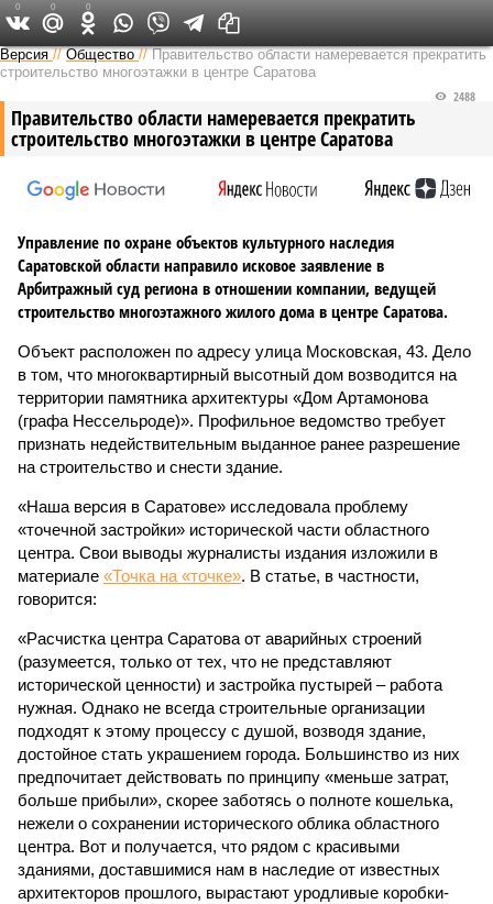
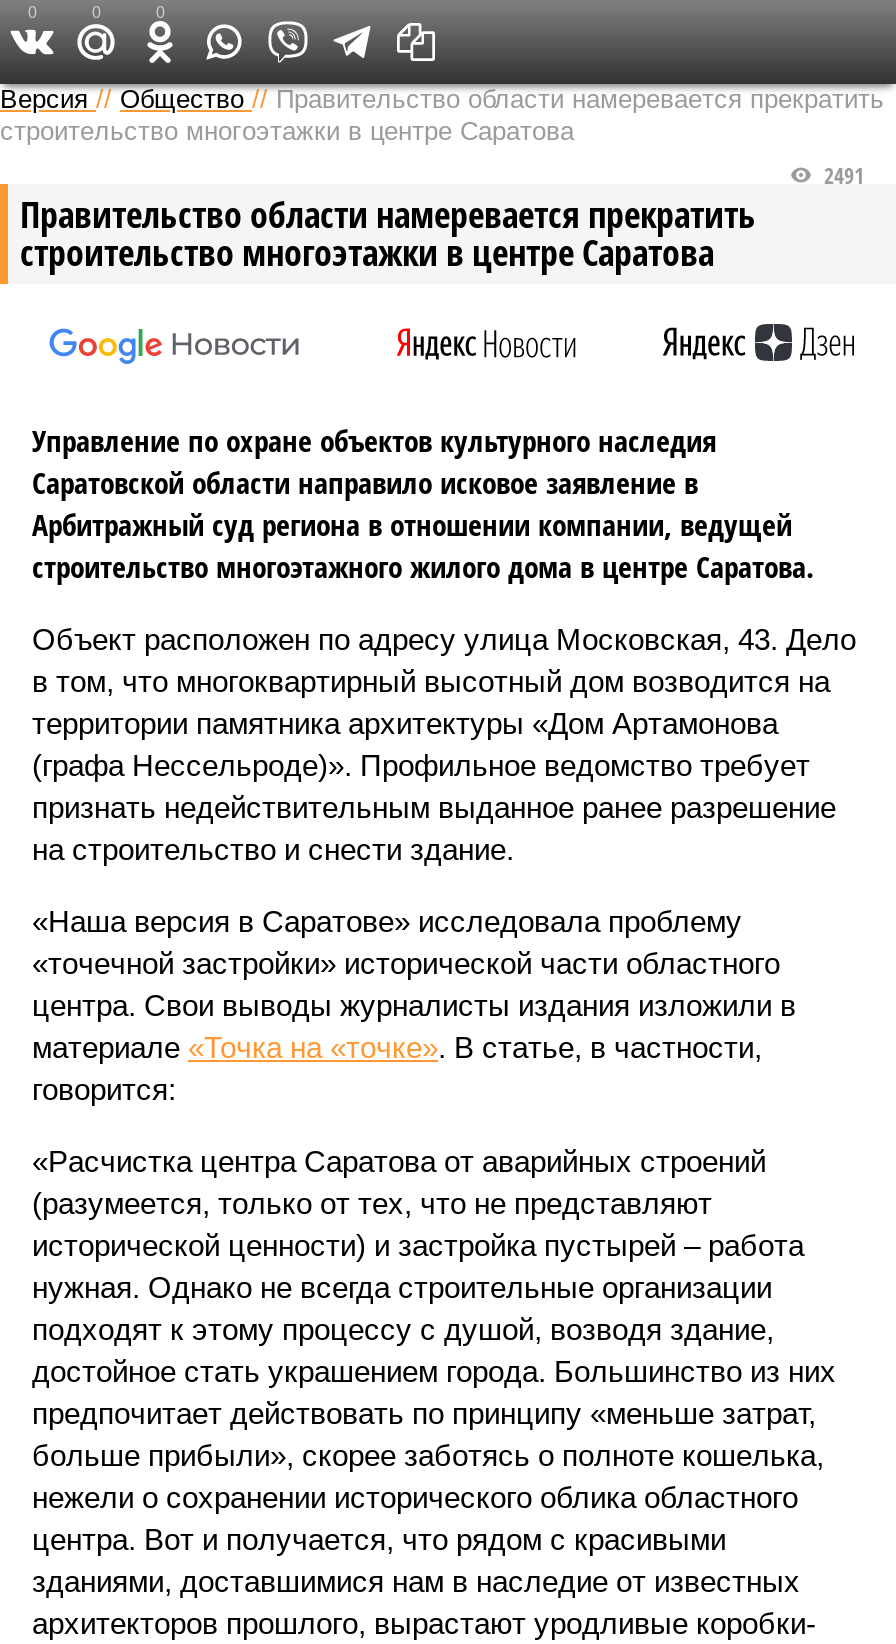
- 2488
+ 2491
